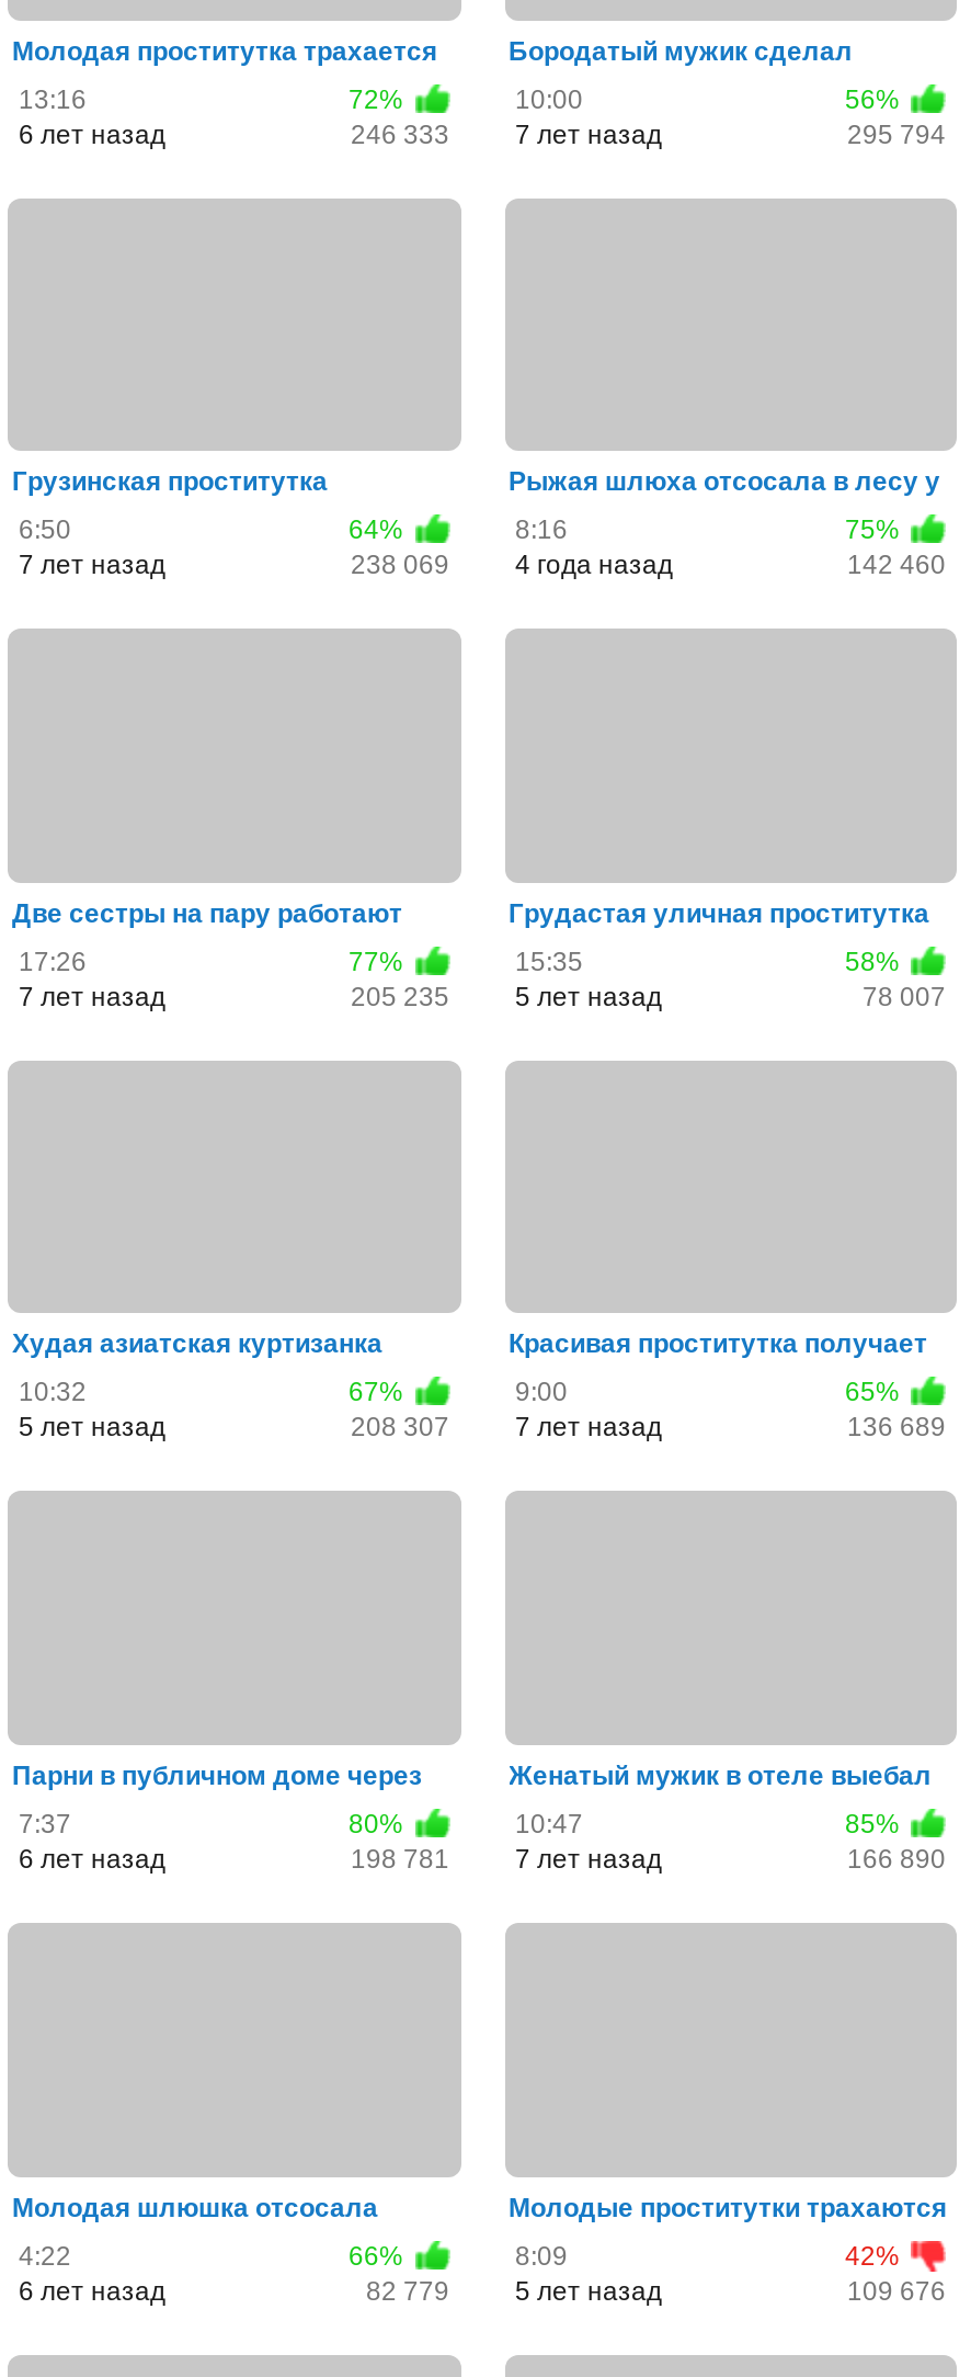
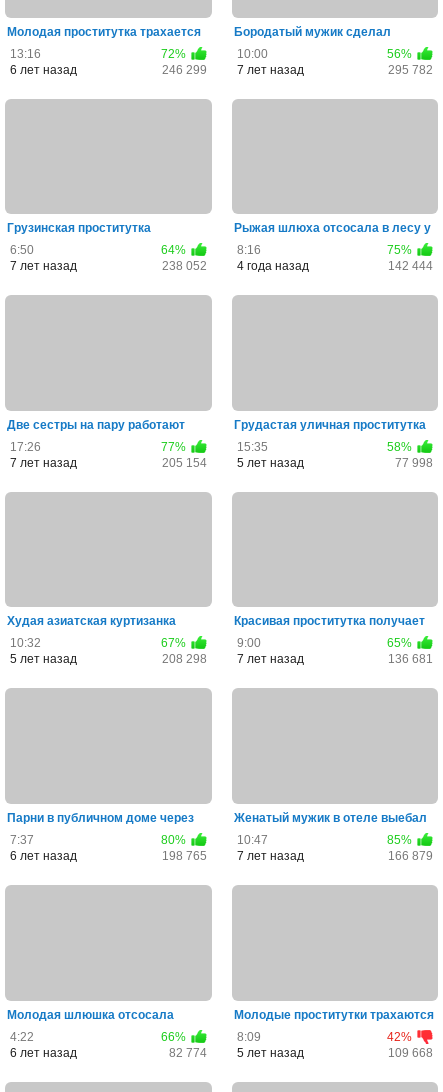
- 246 333
+ 246 299

- 295 794
+ 295 782

- 238 069
+ 238 052

- 142 460
+ 142 444

- 205 235
+ 205 154

- 78 007
+ 77 998

- 208 307
+ 208 298

- 136 689
+ 136 681

- 198 781
+ 198 765

- 166 890
+ 166 879

- 82 779
+ 82 774

- 109 676
+ 109 668
